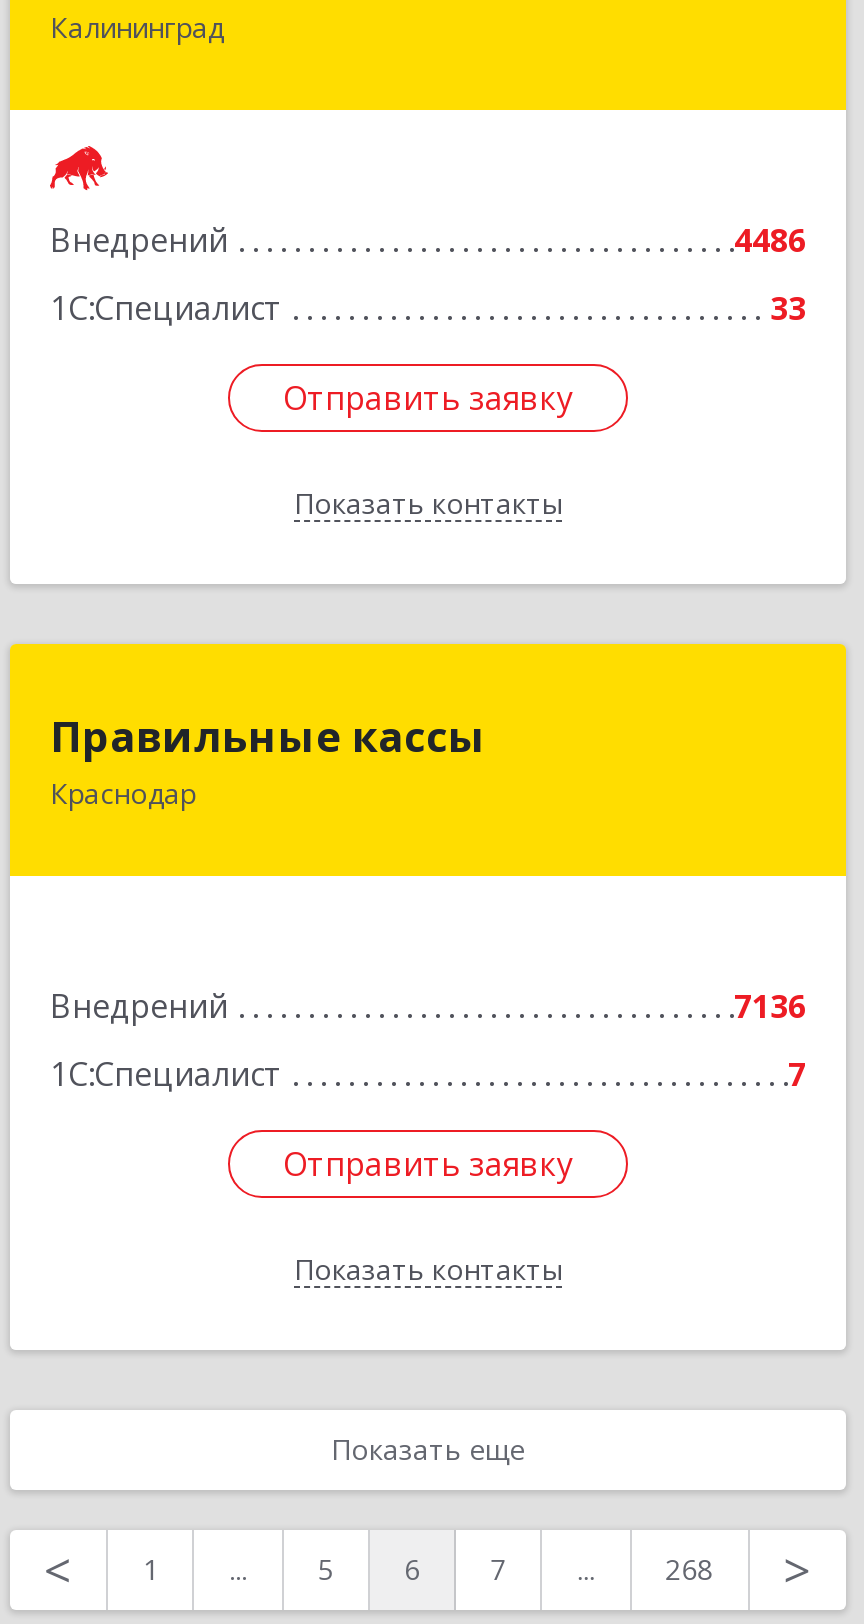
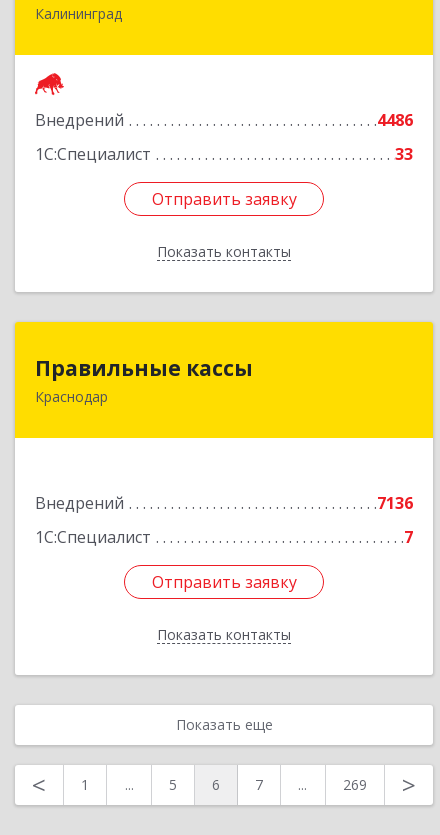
- 268
+ 269
